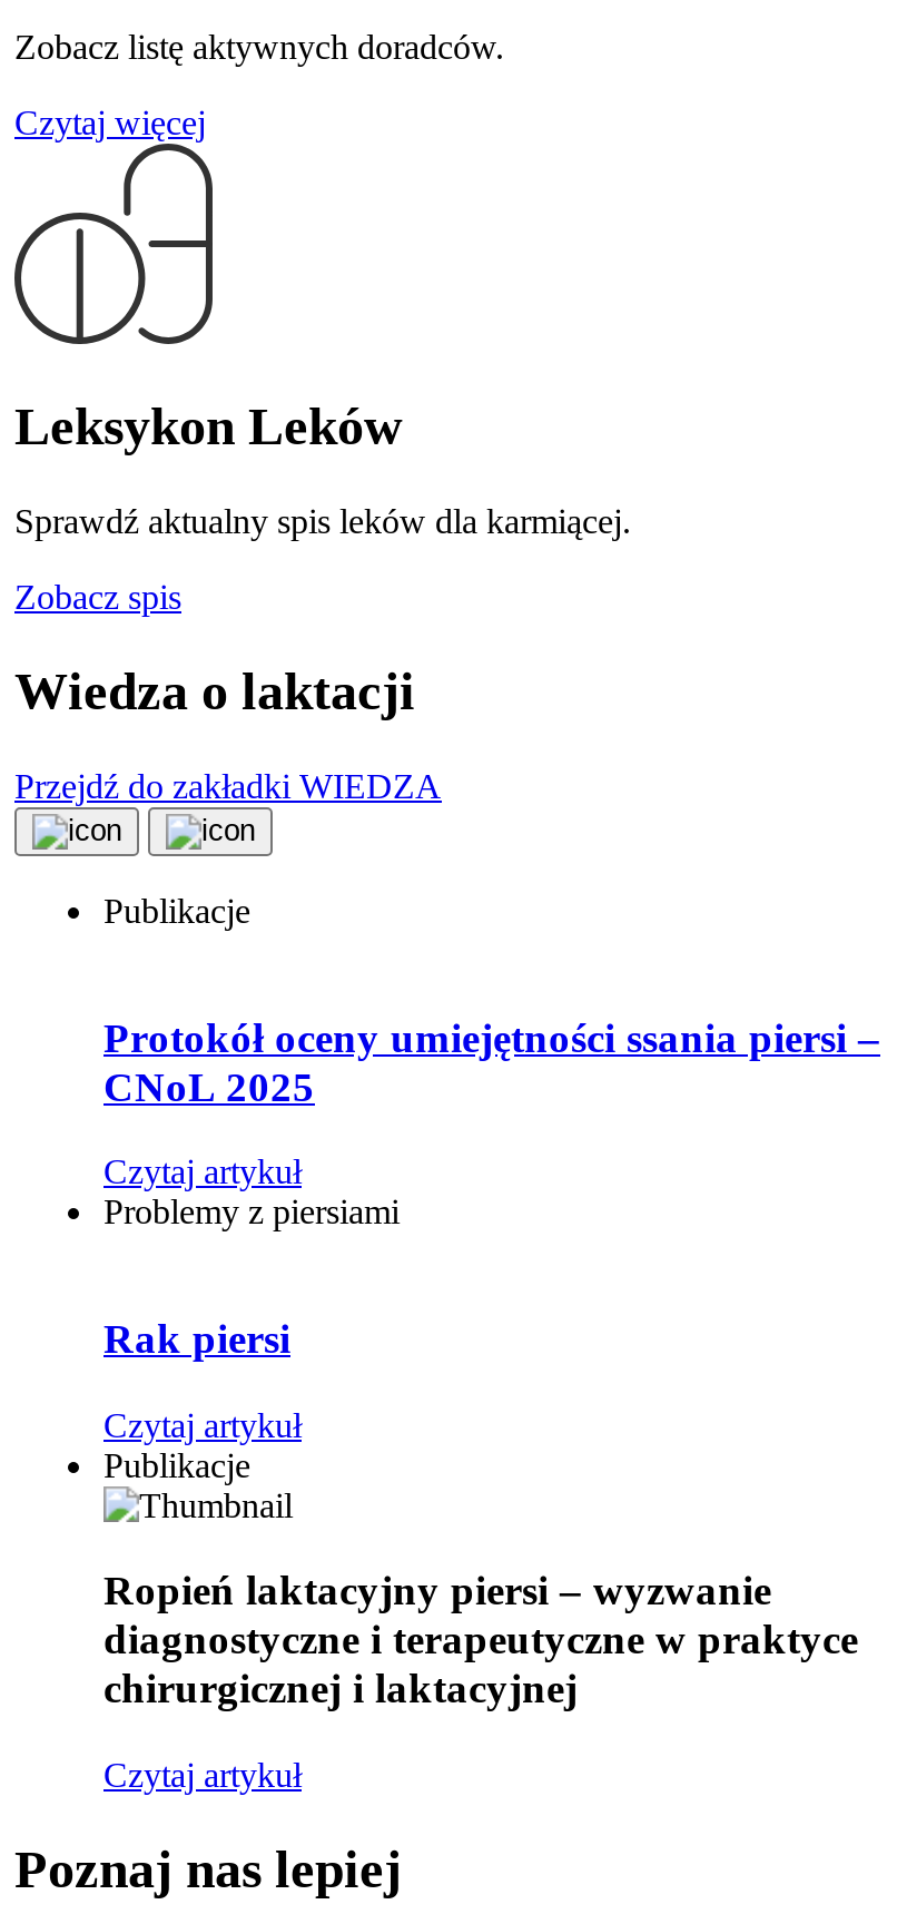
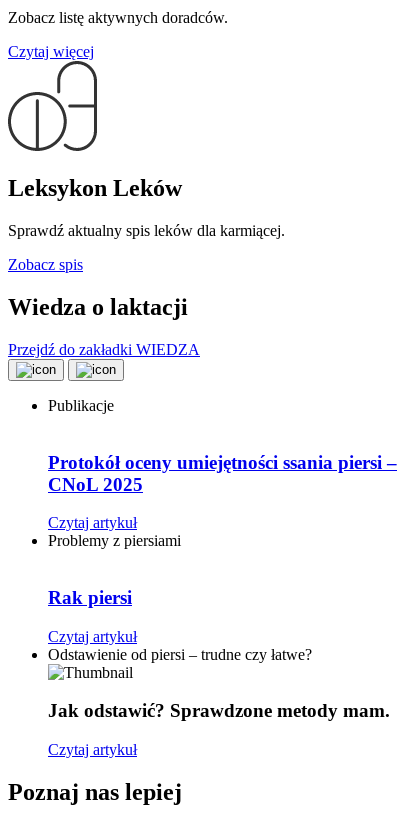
- Publikacje
+ Odstawienie od piersi – trudne czy łatwe?

- Ropień laktacyjny piersi – wyzwanie
- diagnostyczne i terapeutyczne w praktyce
- chirurgicznej i laktacyjnej
+ Jak odstawić? Sprawdzone metody mam.
